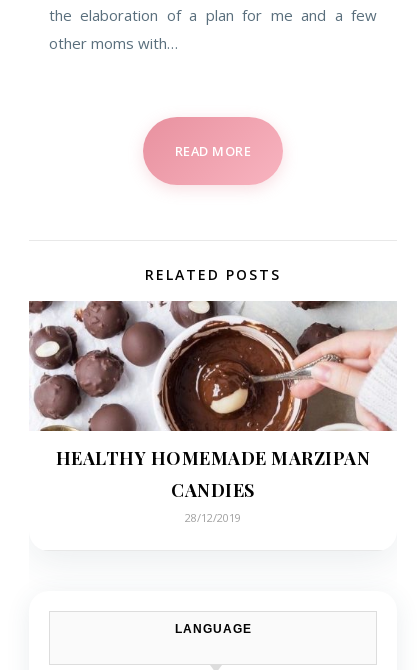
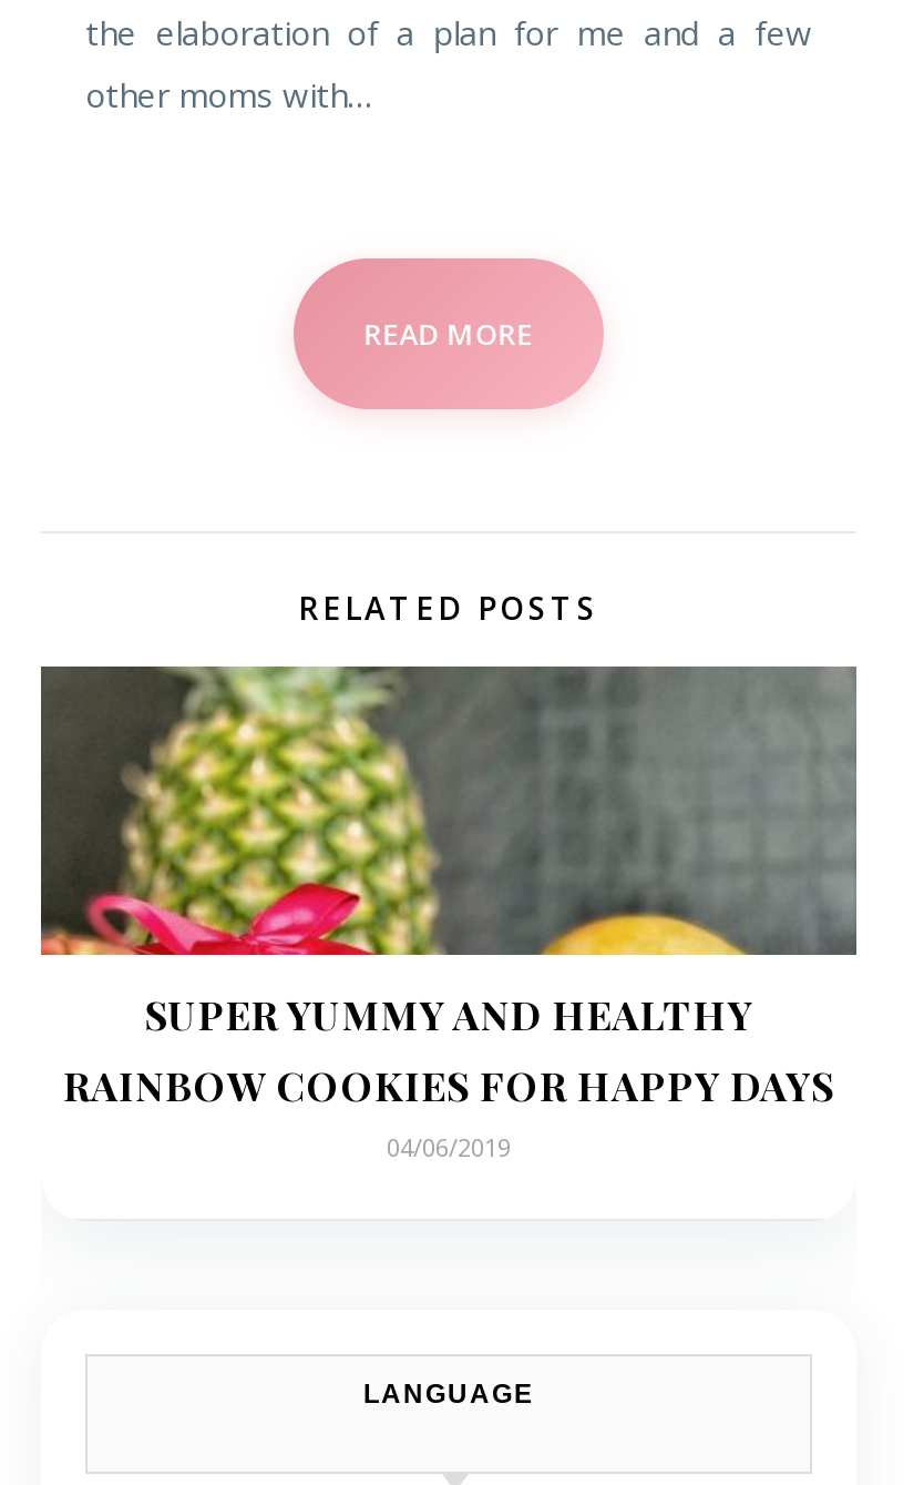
- [image]
- HEALTHY HOMEMADE MARZIPAN
- CANDIES
- 28/12/2019
+ [image]
+ SUPER YUMMY AND HEALTHY
+ RAINBOW COOKIES FOR HAPPY DAYS
+ 04/06/2019
